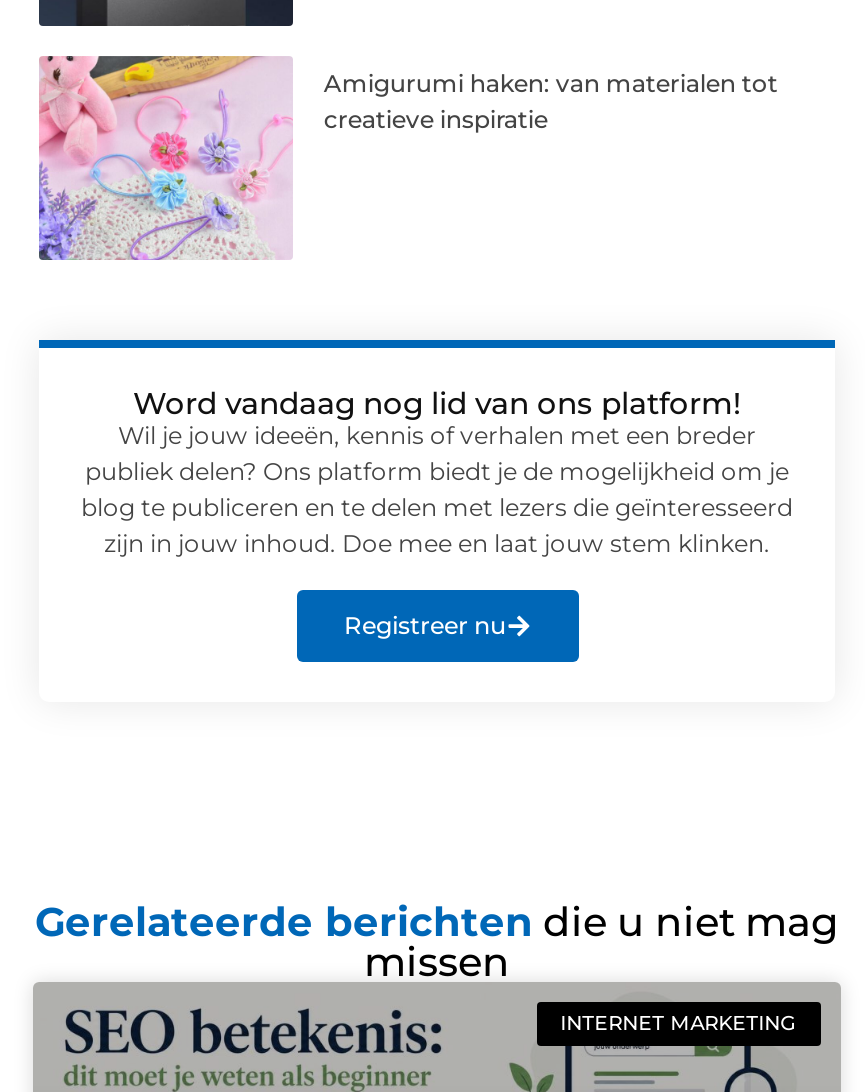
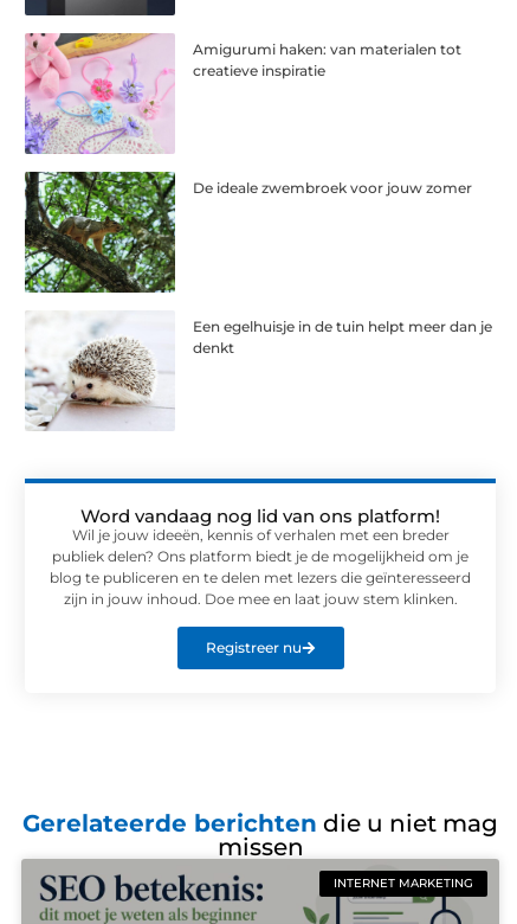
+ [image]
+ De ideale zwembroek voor jouw zomer

+ [image]
+ Een egelhuisje in de tuin helpt meer dan je
+ denkt
